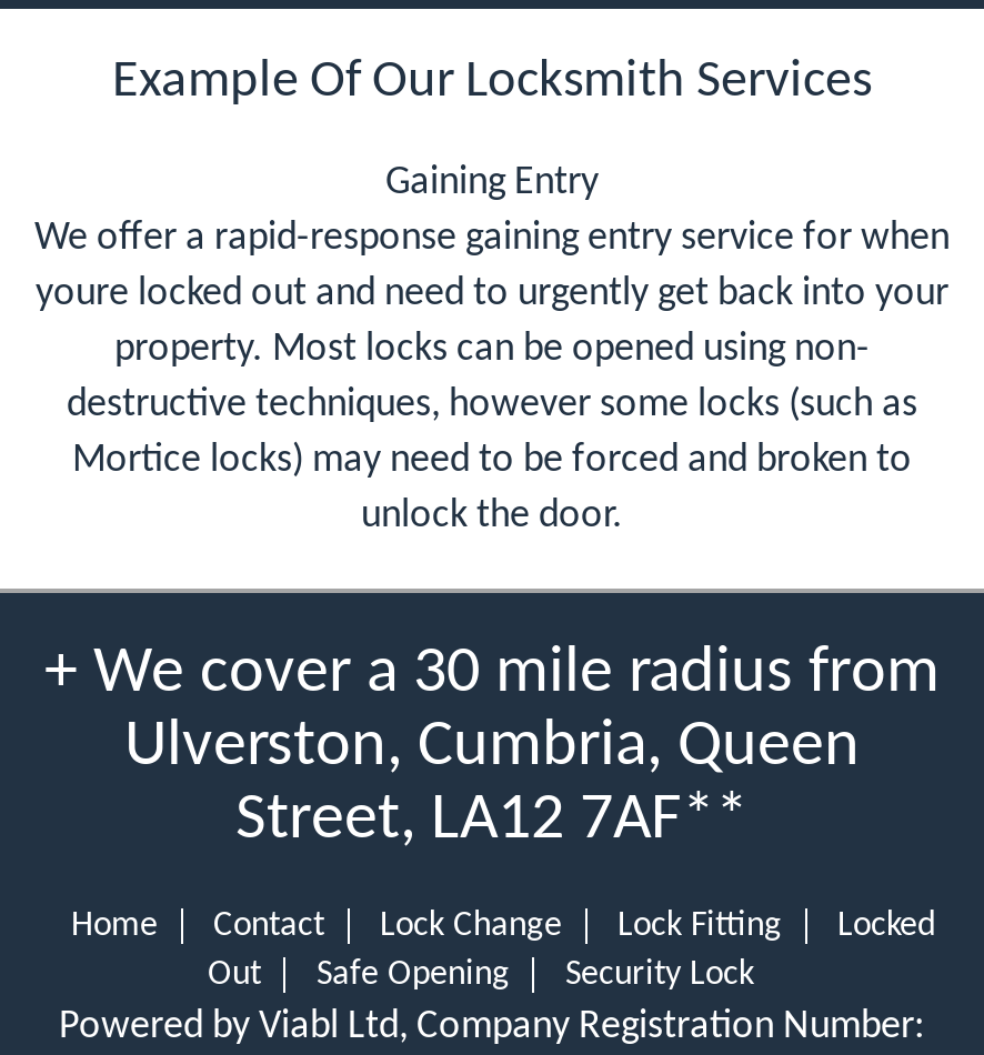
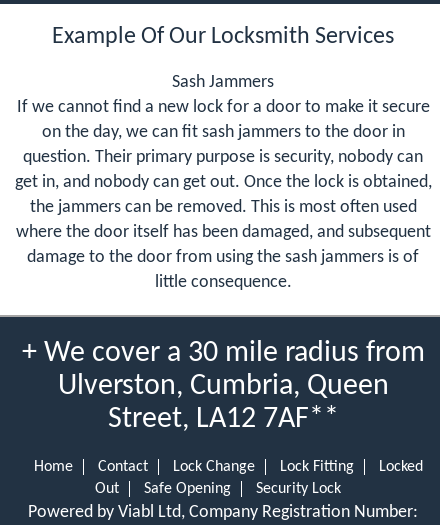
- Gaining Entry
- We offer a rapid-response gaining entry service for when
- youre locked out and need to urgently get back into your
- property. Most locks can be opened using non-
- destructive techniques, however some locks (such as
- Mortice locks) may need to be forced and broken to
- unlock the door.
+ Sash Jammers
+ If we cannot find a new lock for a door to make it secure
+ on the day, we can fit sash jammers to the door in
+ question. Their primary purpose is security, nobody can
+ get in, and nobody can get out. Once the lock is obtained,
+ the jammers can be removed. This is most often used
+ where the door itself has been damaged, and subsequent
+ damage to the door from using the sash jammers is of
+ little consequence.
